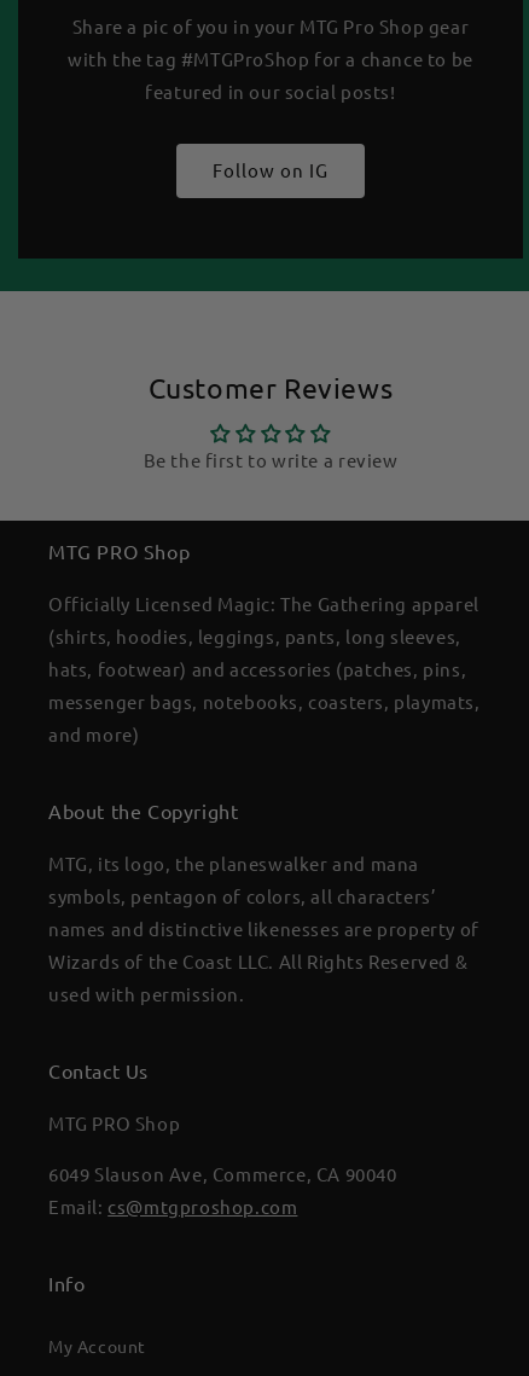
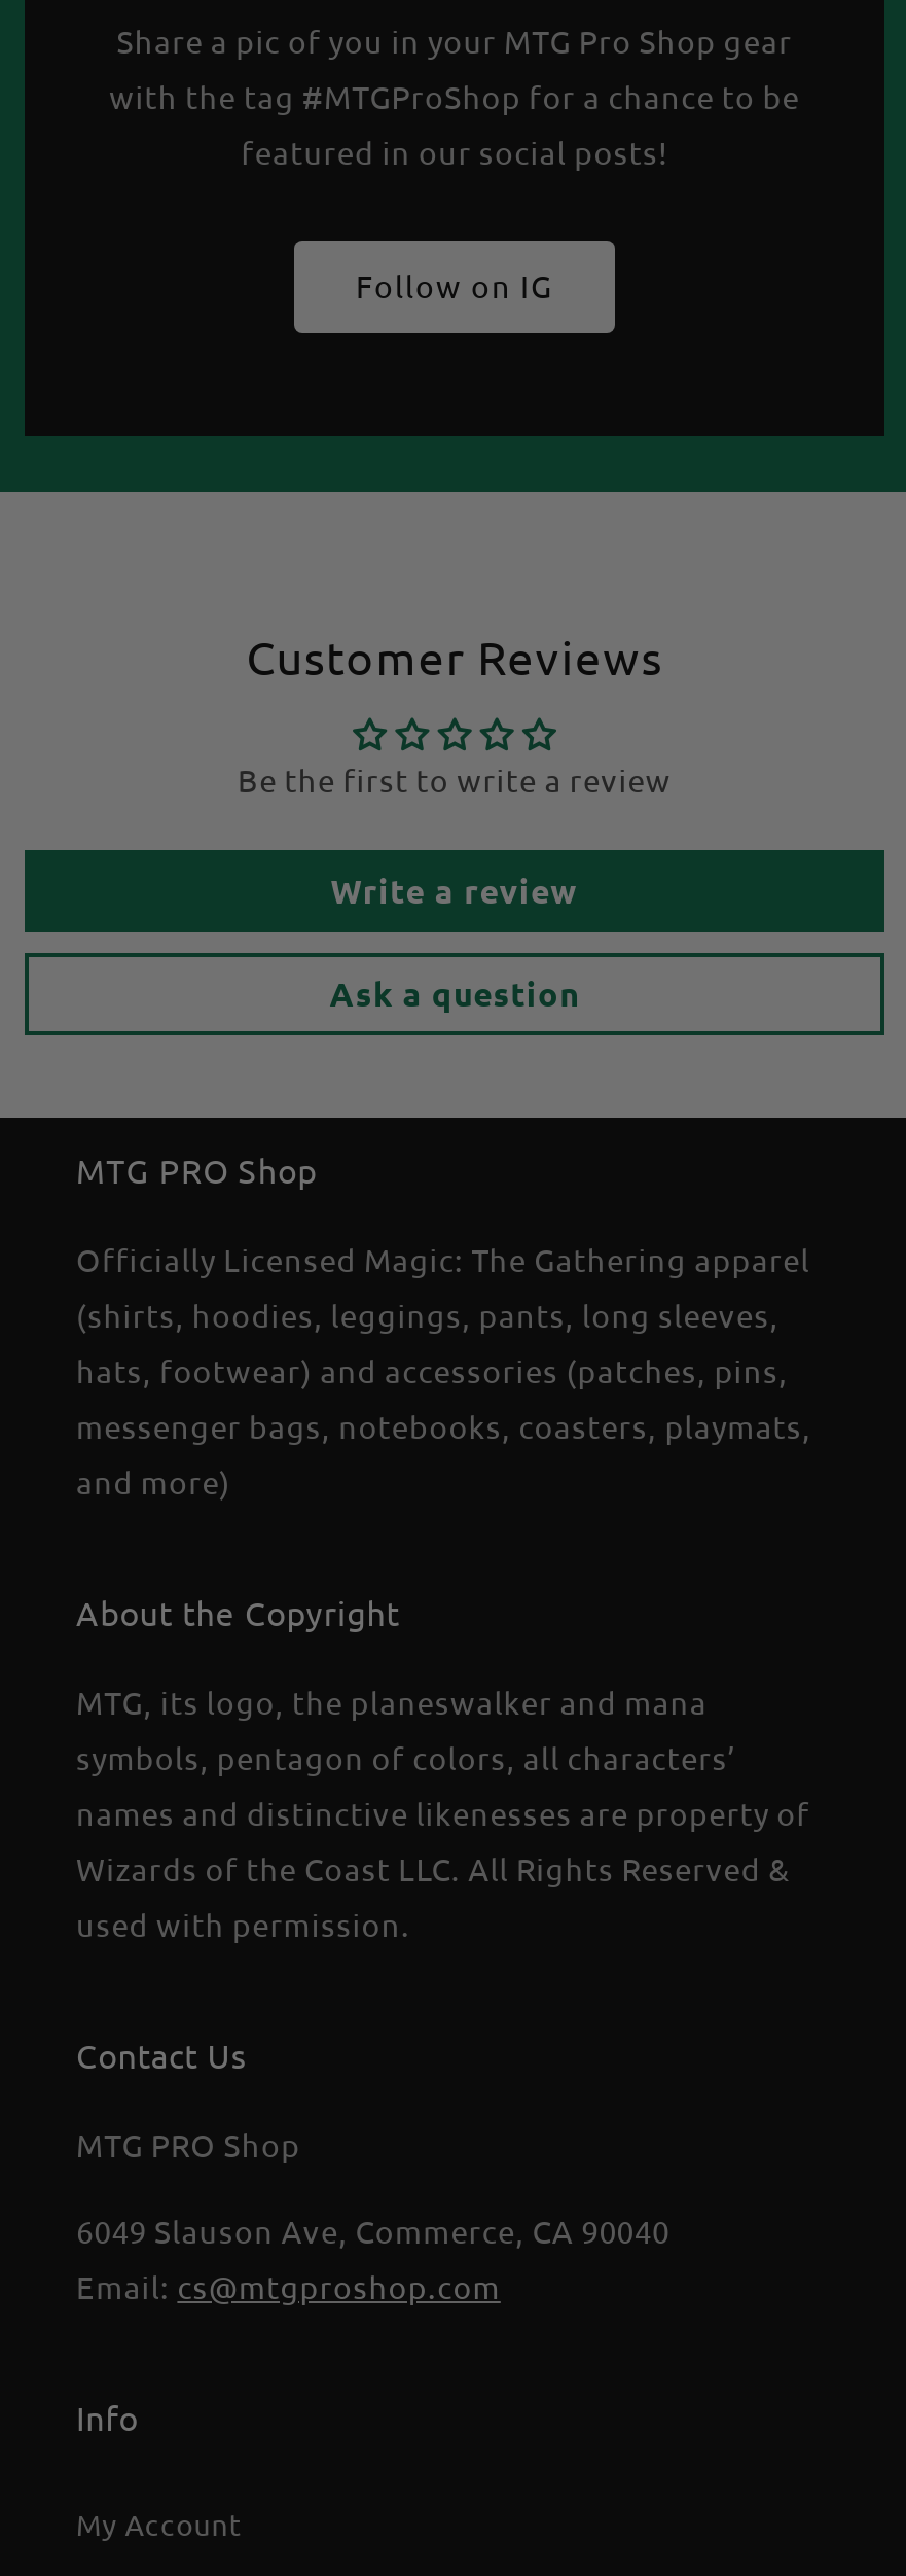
+ Write a review
+ Ask a question
